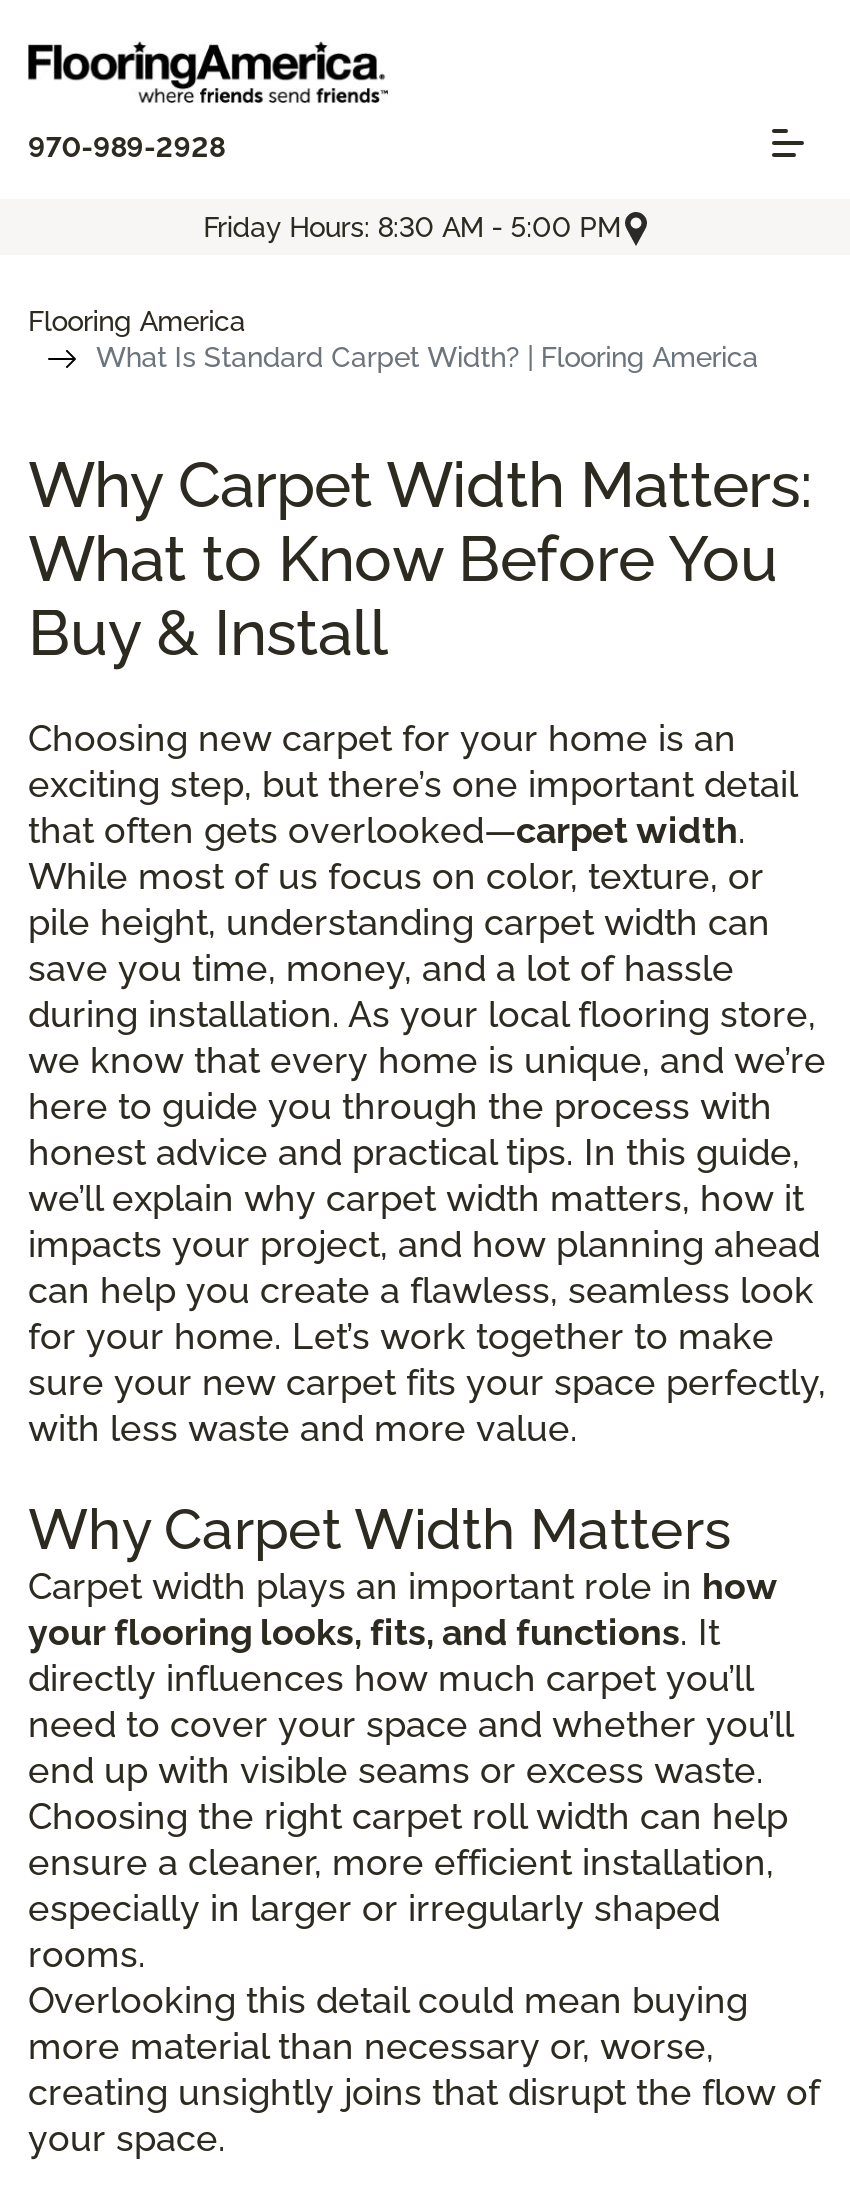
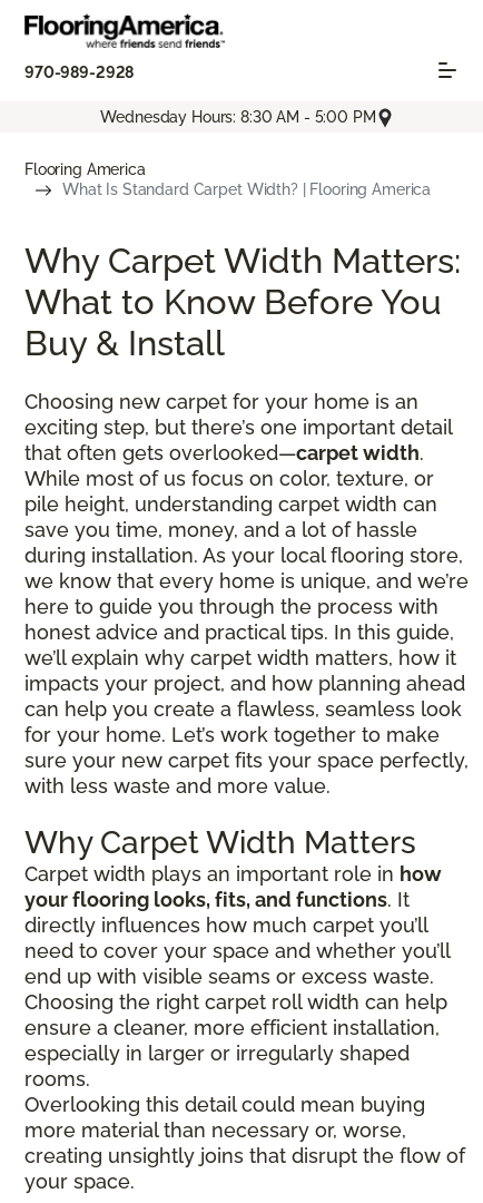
- Friday Hours: 8:30 AM - 5:00 PM
+ Wednesday Hours: 8:30 AM - 5:00 PM
